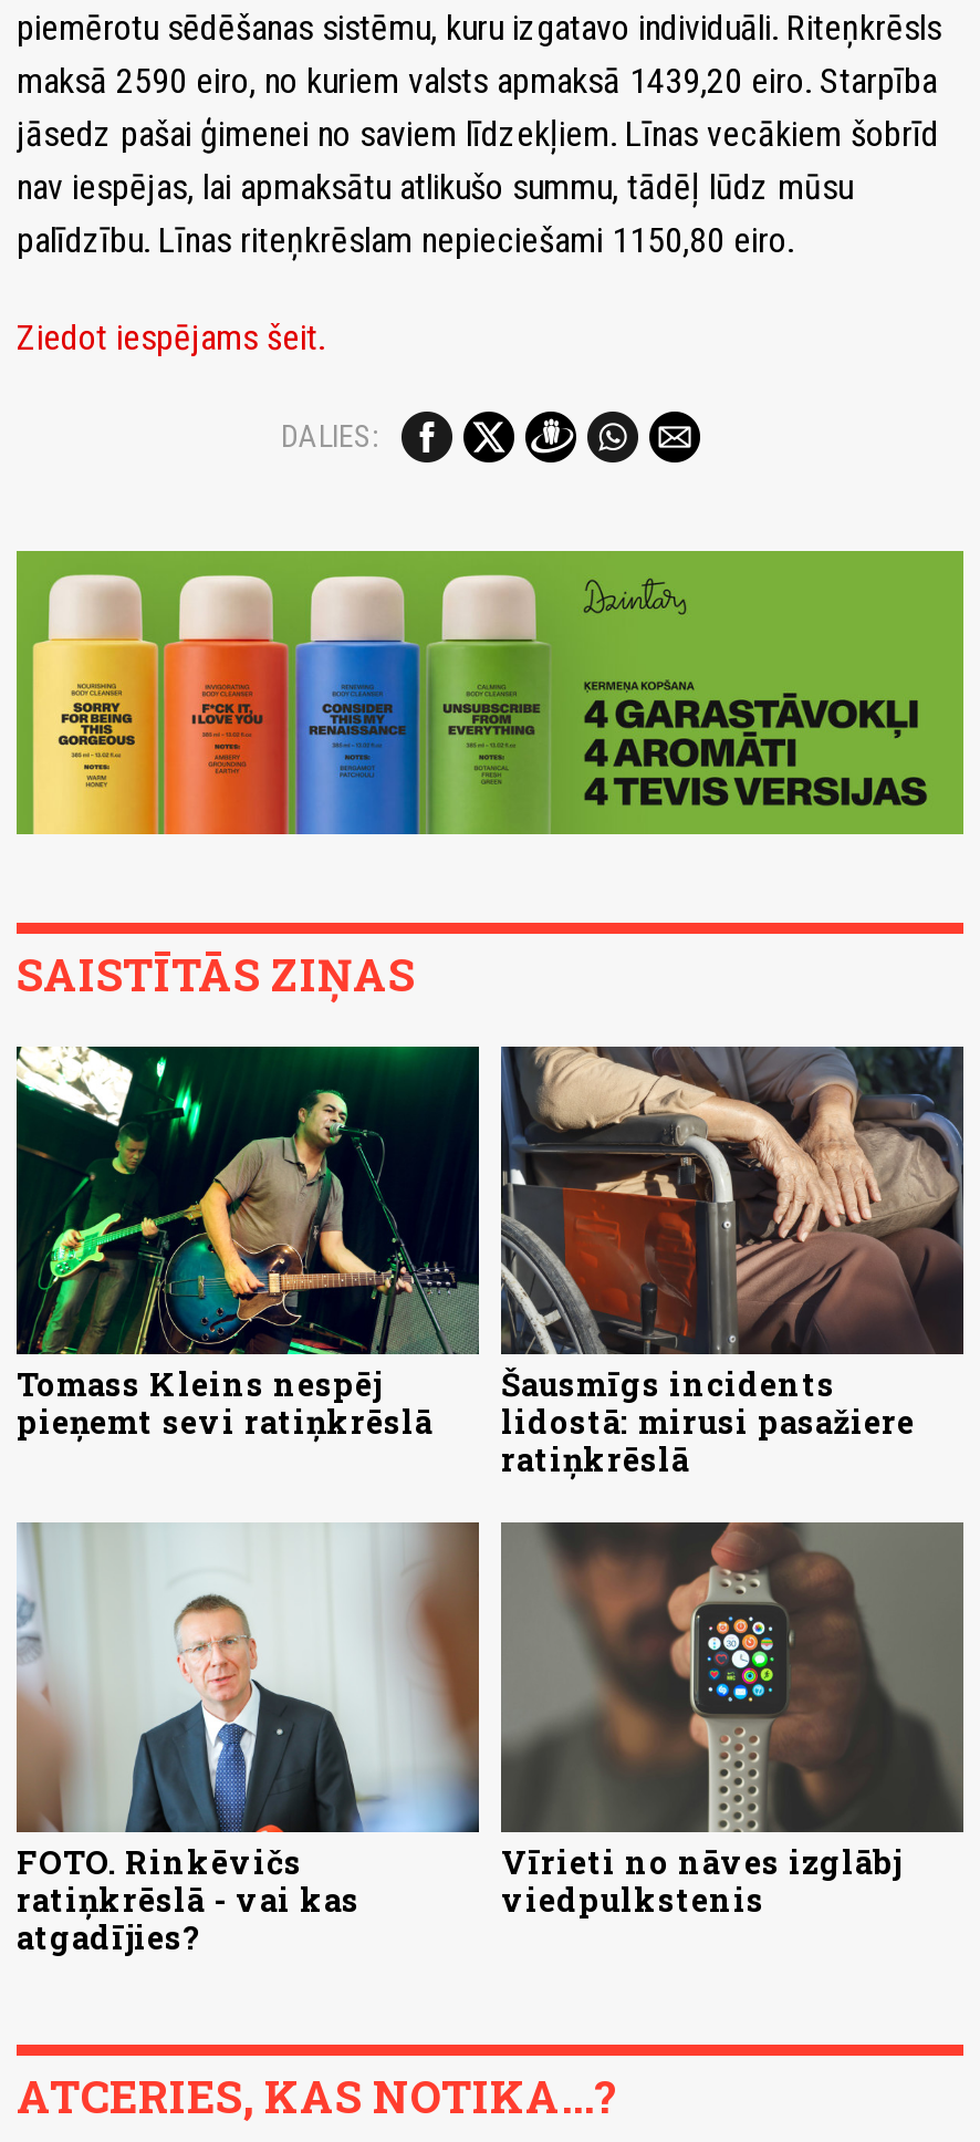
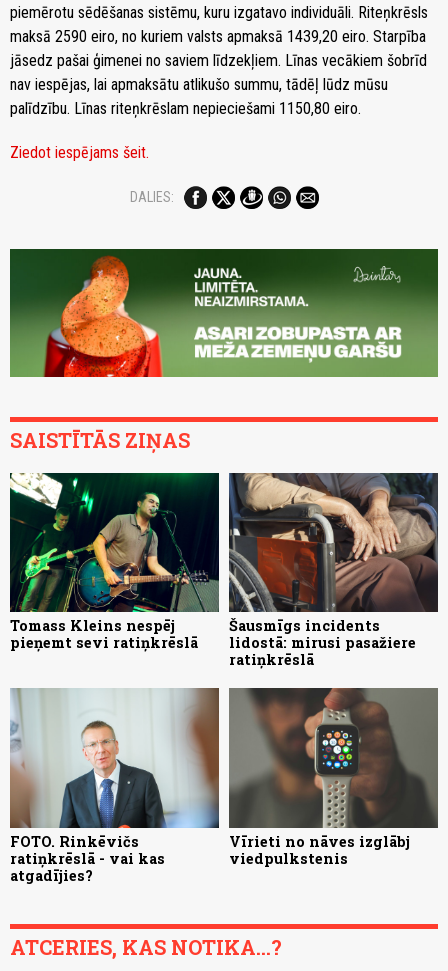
- [image]
+ [image]
